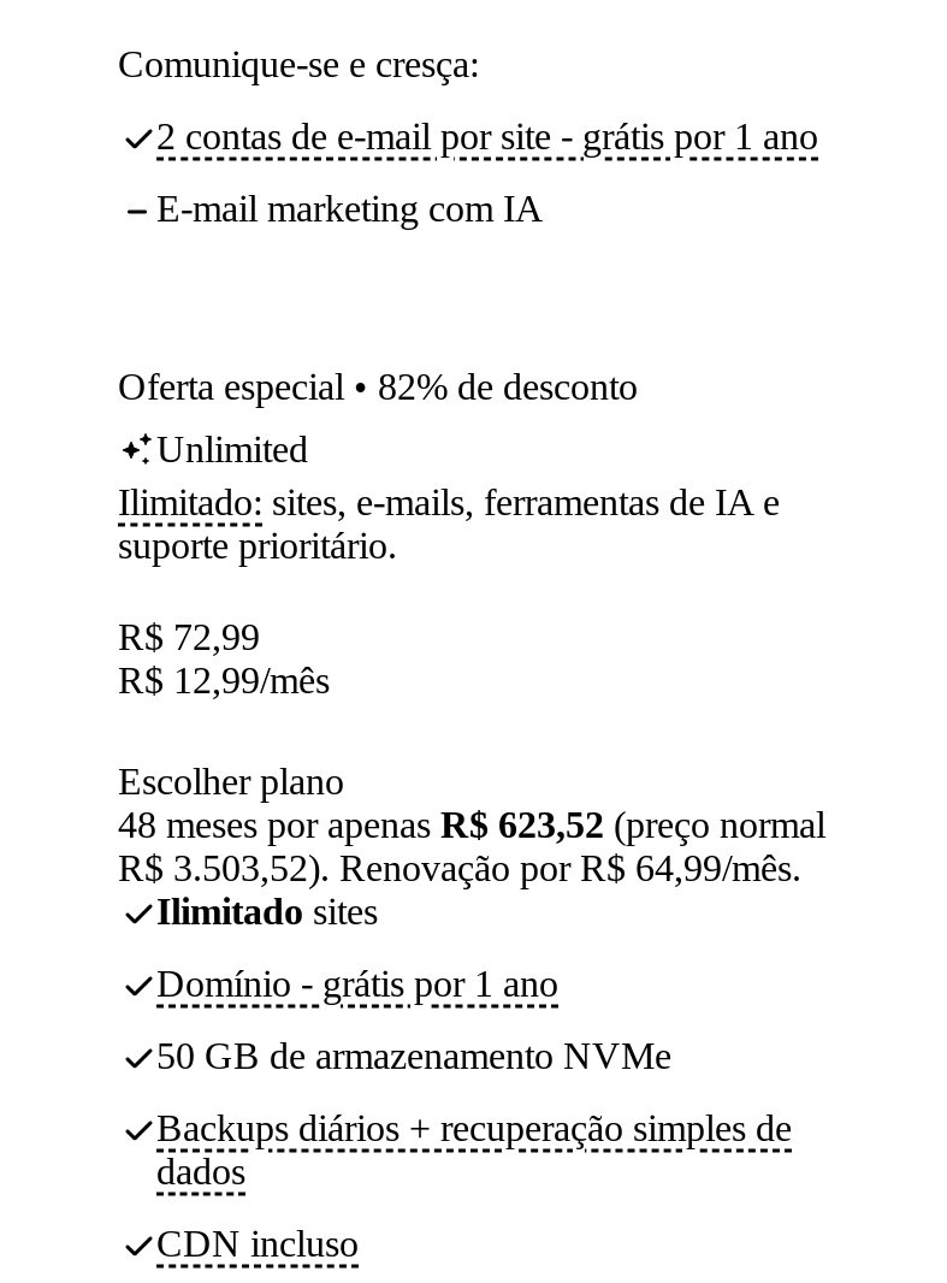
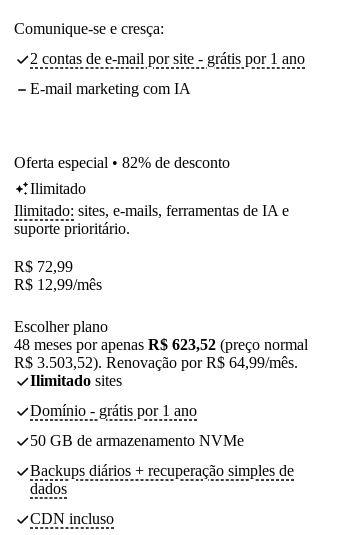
- Unlimited
+ Ilimitado
